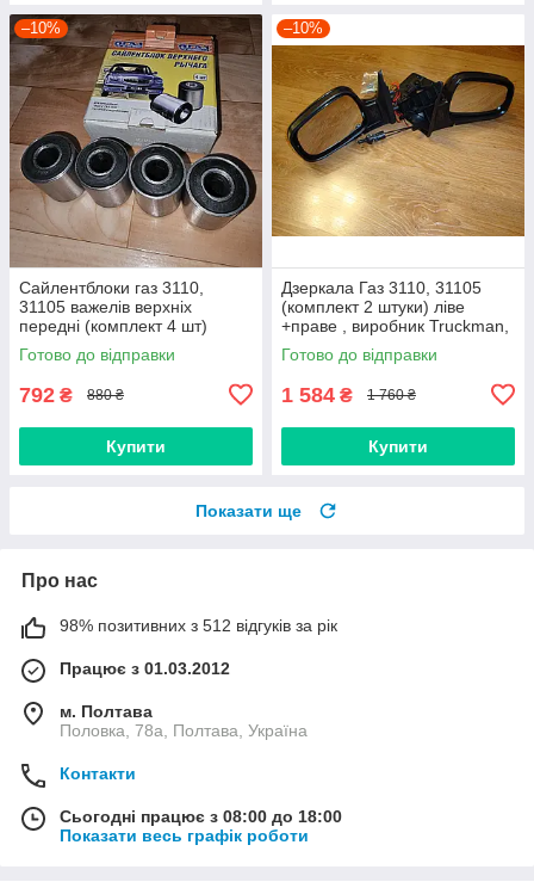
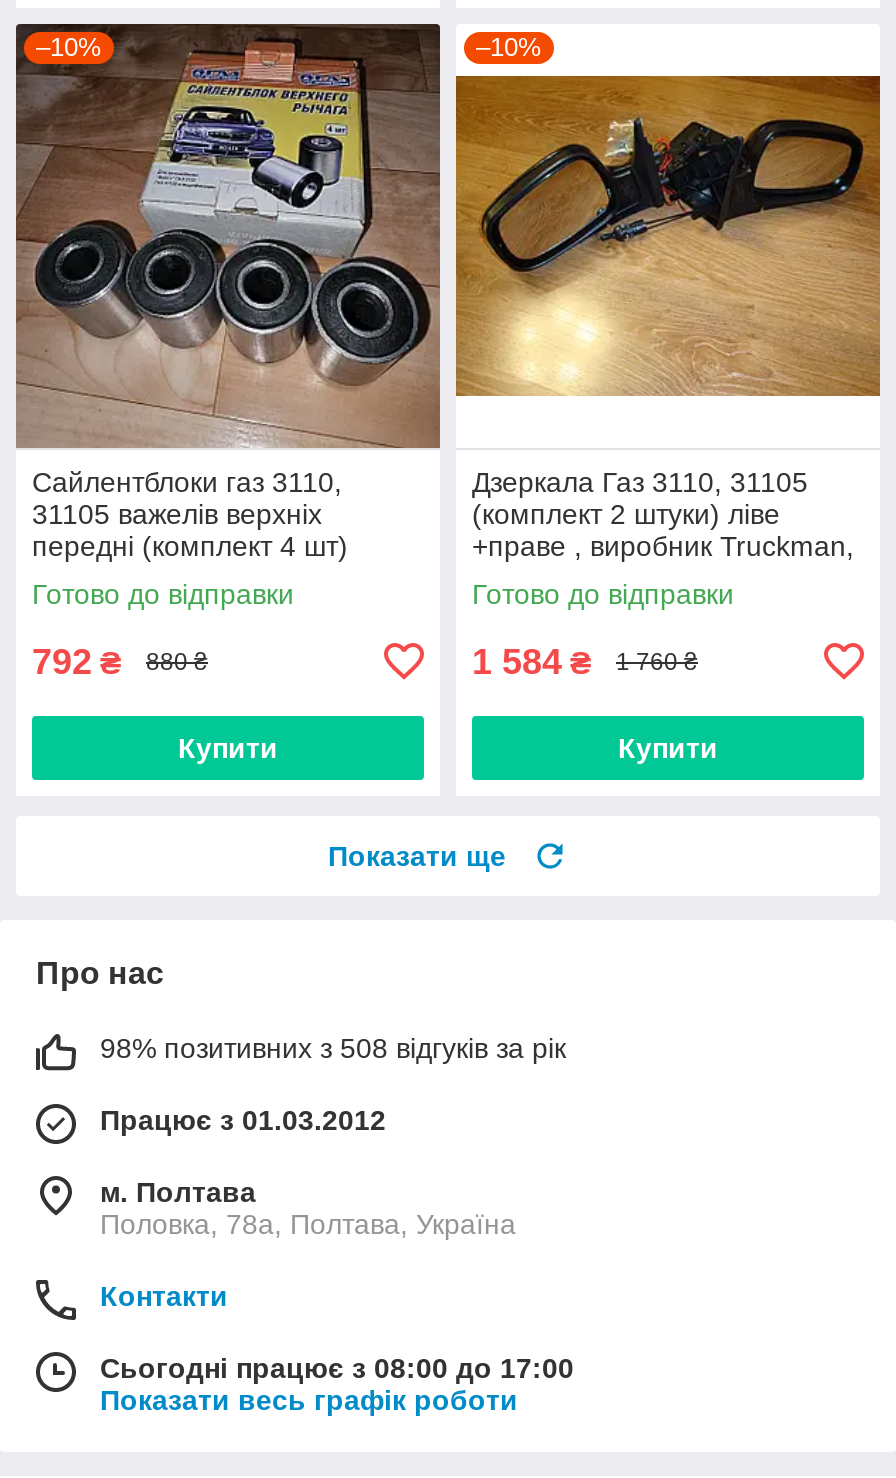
- 98% позитивних з 512 відгуків за рік
+ 98% позитивних з 508 відгуків за рік

- Сьогодні працює з 08:00 до 18:00
+ Сьогодні працює з 08:00 до 17:00
